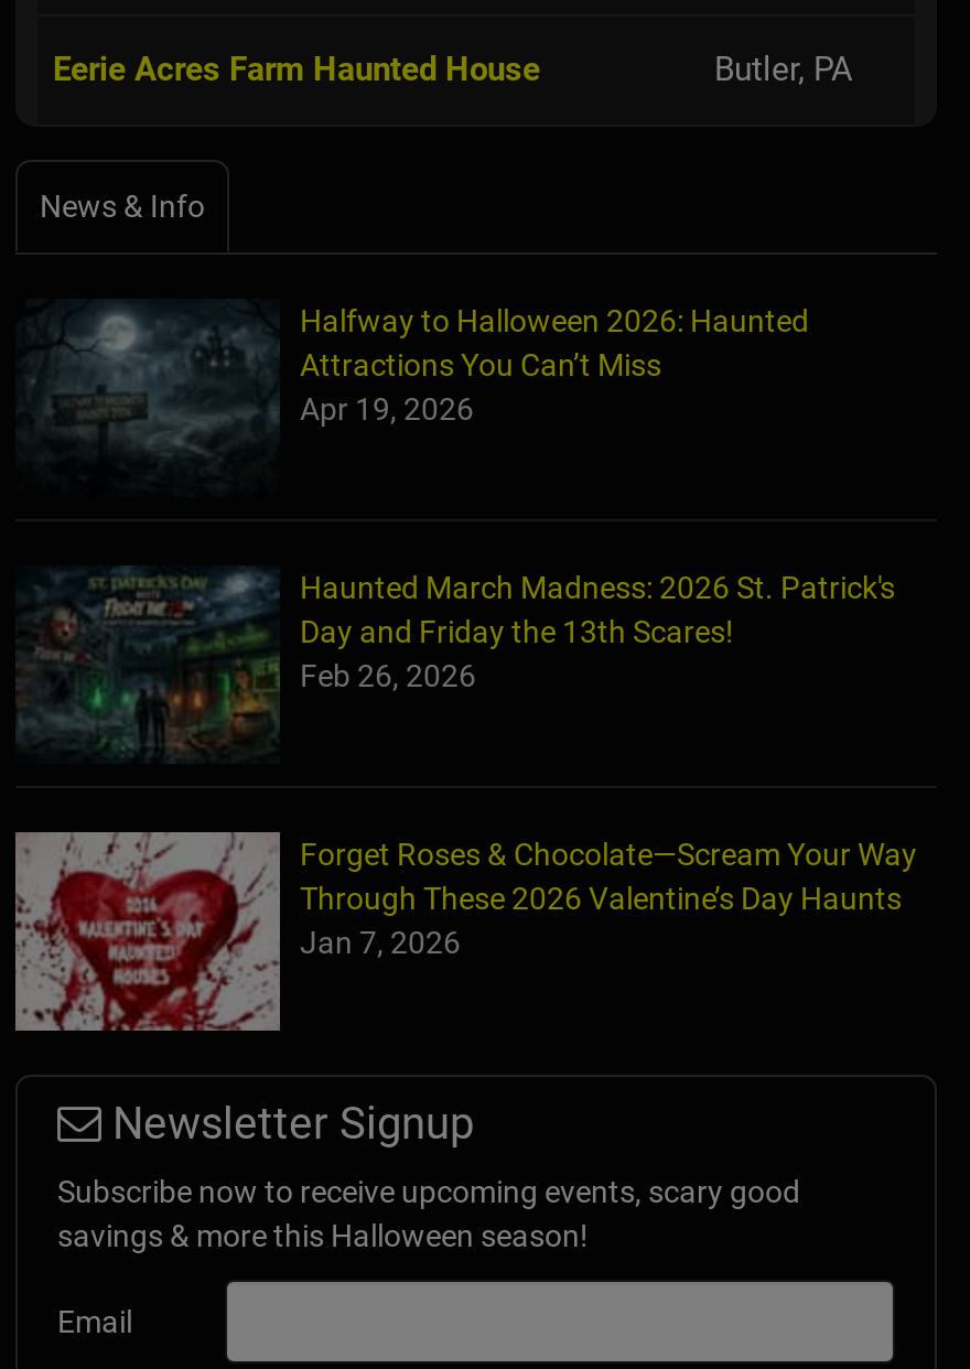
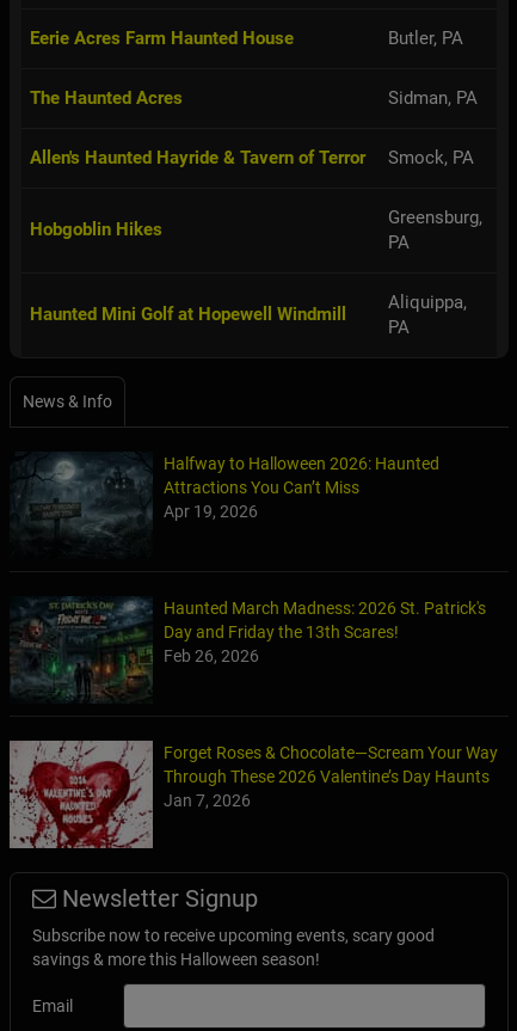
+ The Haunted Acres
+ Sidman, PA
+ Allen's Haunted Hayride & Tavern of Terror
+ Smock, PA
+ Hobgoblin Hikes

+ Greensburg,
+ PA
+ Haunted Mini Golf at Hopewell Windmill

+ Aliquippa,
+ PA
